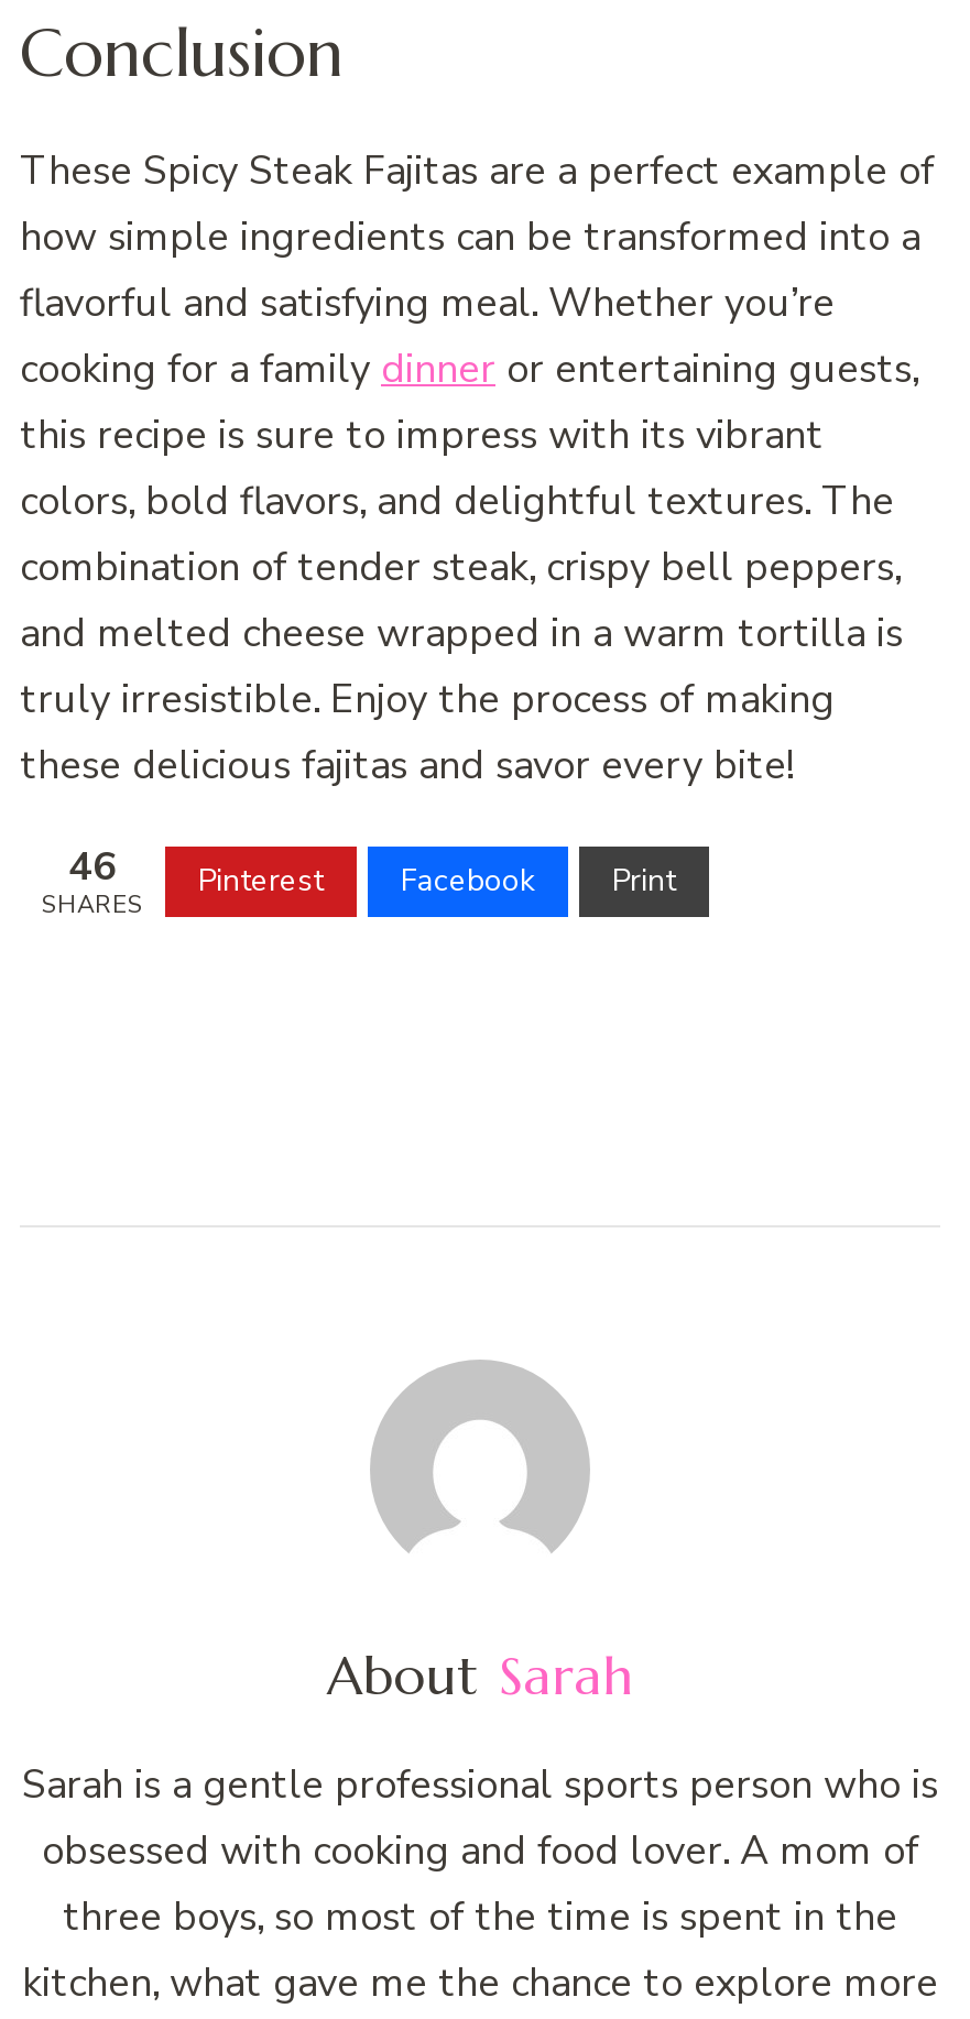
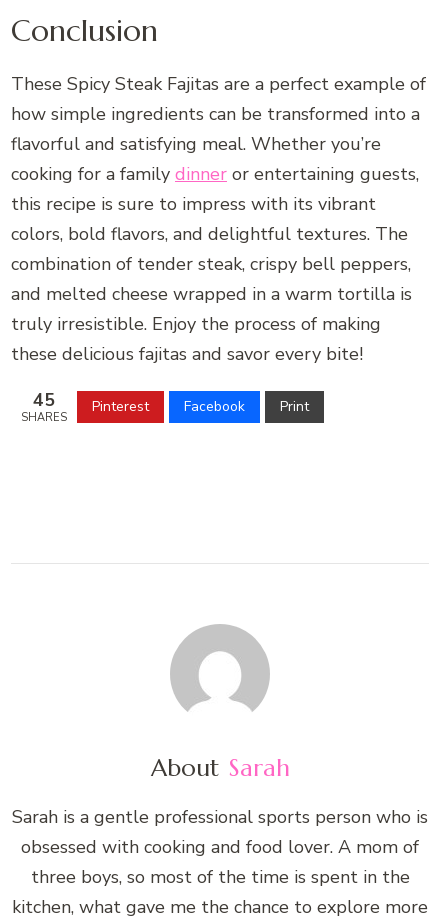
- 46 Pinterest Facebook Print
+ 45 Pinterest Facebook Print
